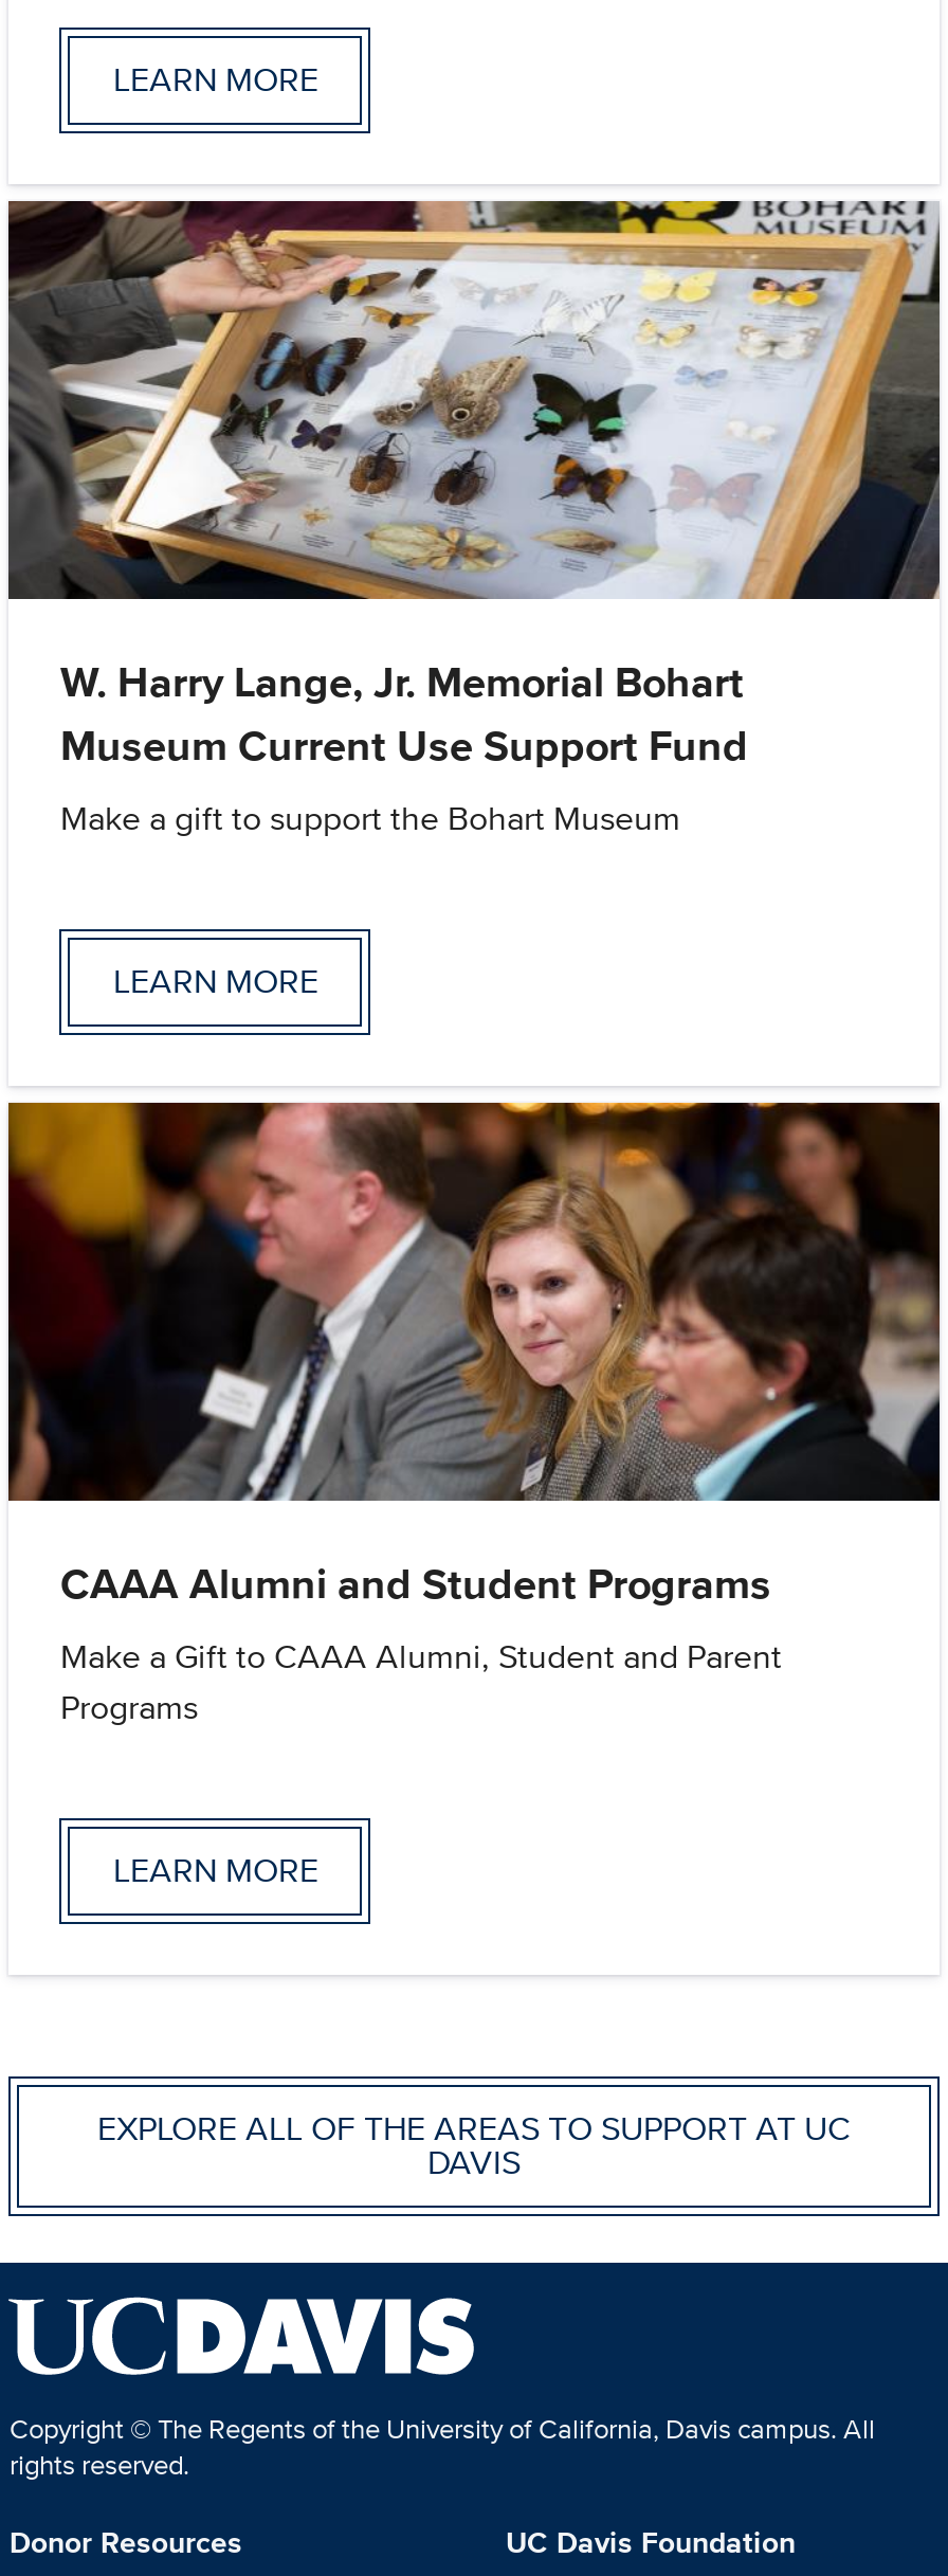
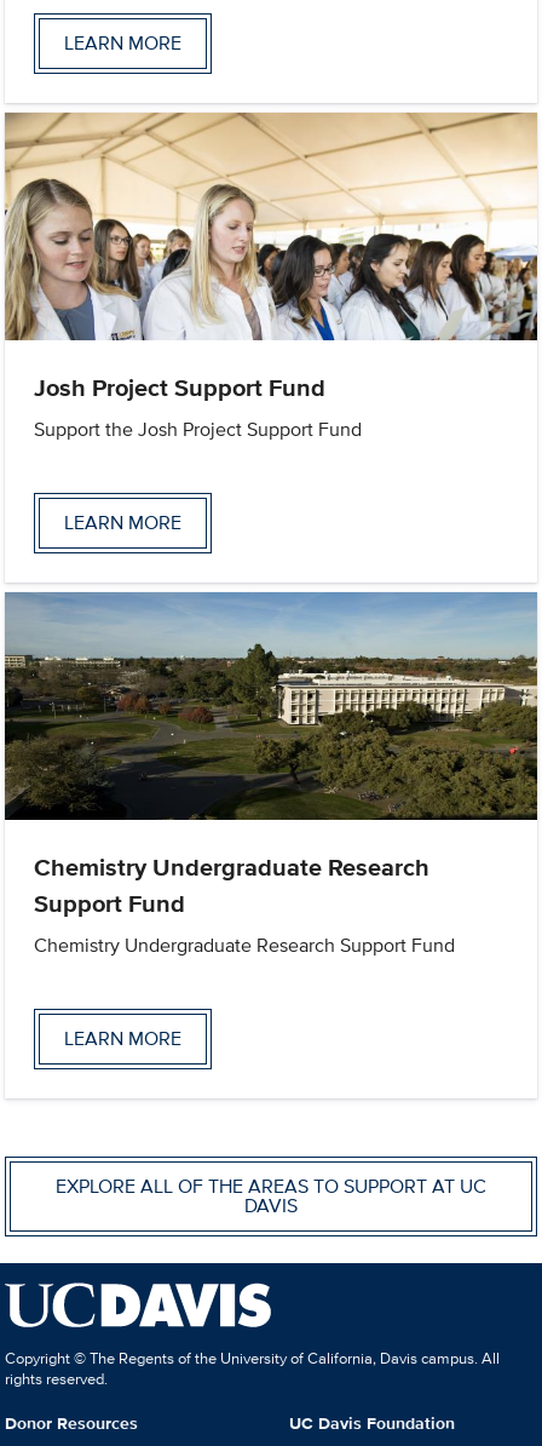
- [image]
- W. Harry Lange, Jr. Memorial Bohart
- Museum Current Use Support Fund
- Make a gift to support the Bohart Museum
+ [image]
+ Josh Project Support Fund
+ Support the Josh Project Support Fund

- [image]
- CAAA Alumni and Student Programs
- Make a Gift to CAAA Alumni, Student and Parent
- Programs
+ [image]
+ Chemistry Undergraduate Research
+ Support Fund
+ Chemistry Undergraduate Research Support Fund
